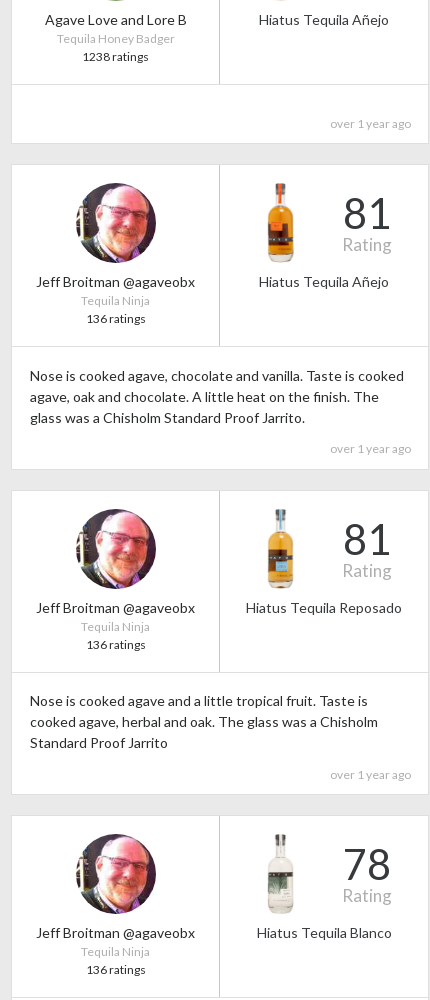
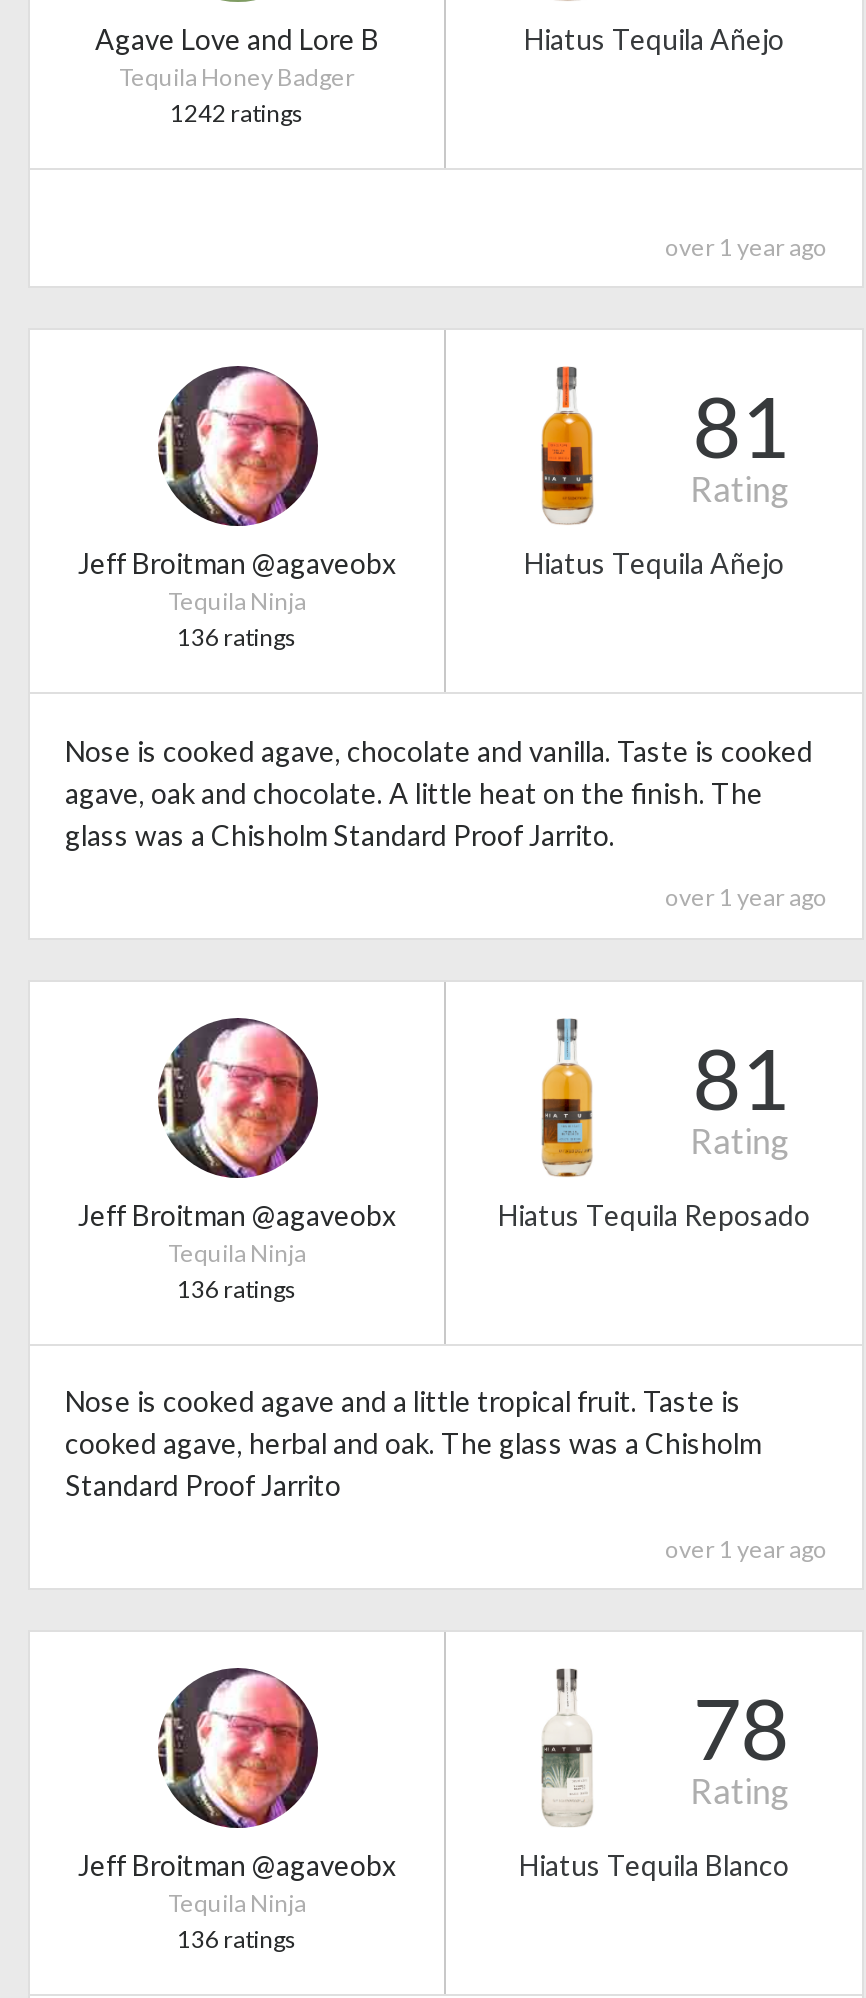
- 1238 ratings
+ 1242 ratings
